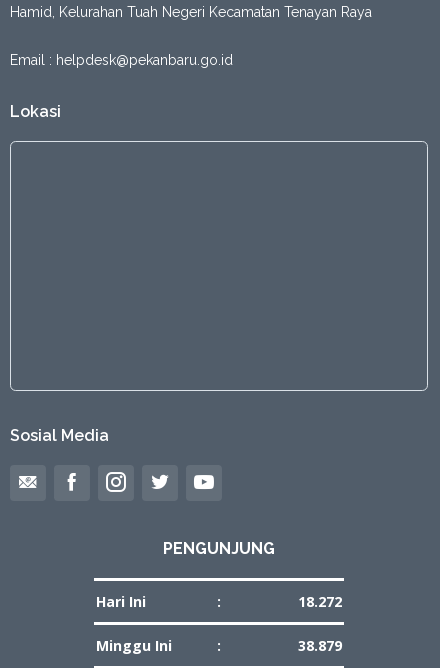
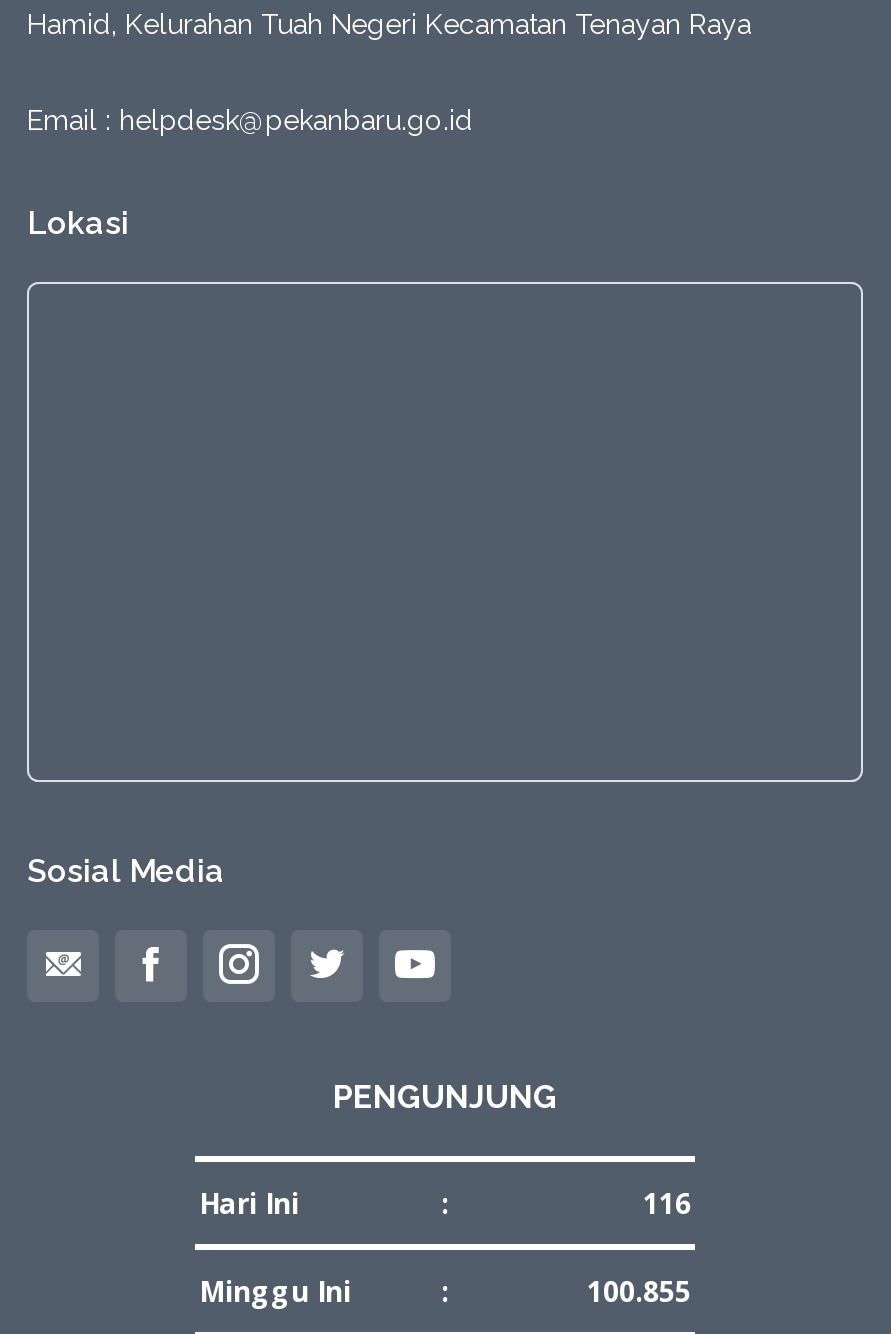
- 18.272
+ 116

- 38.879
+ 100.855
